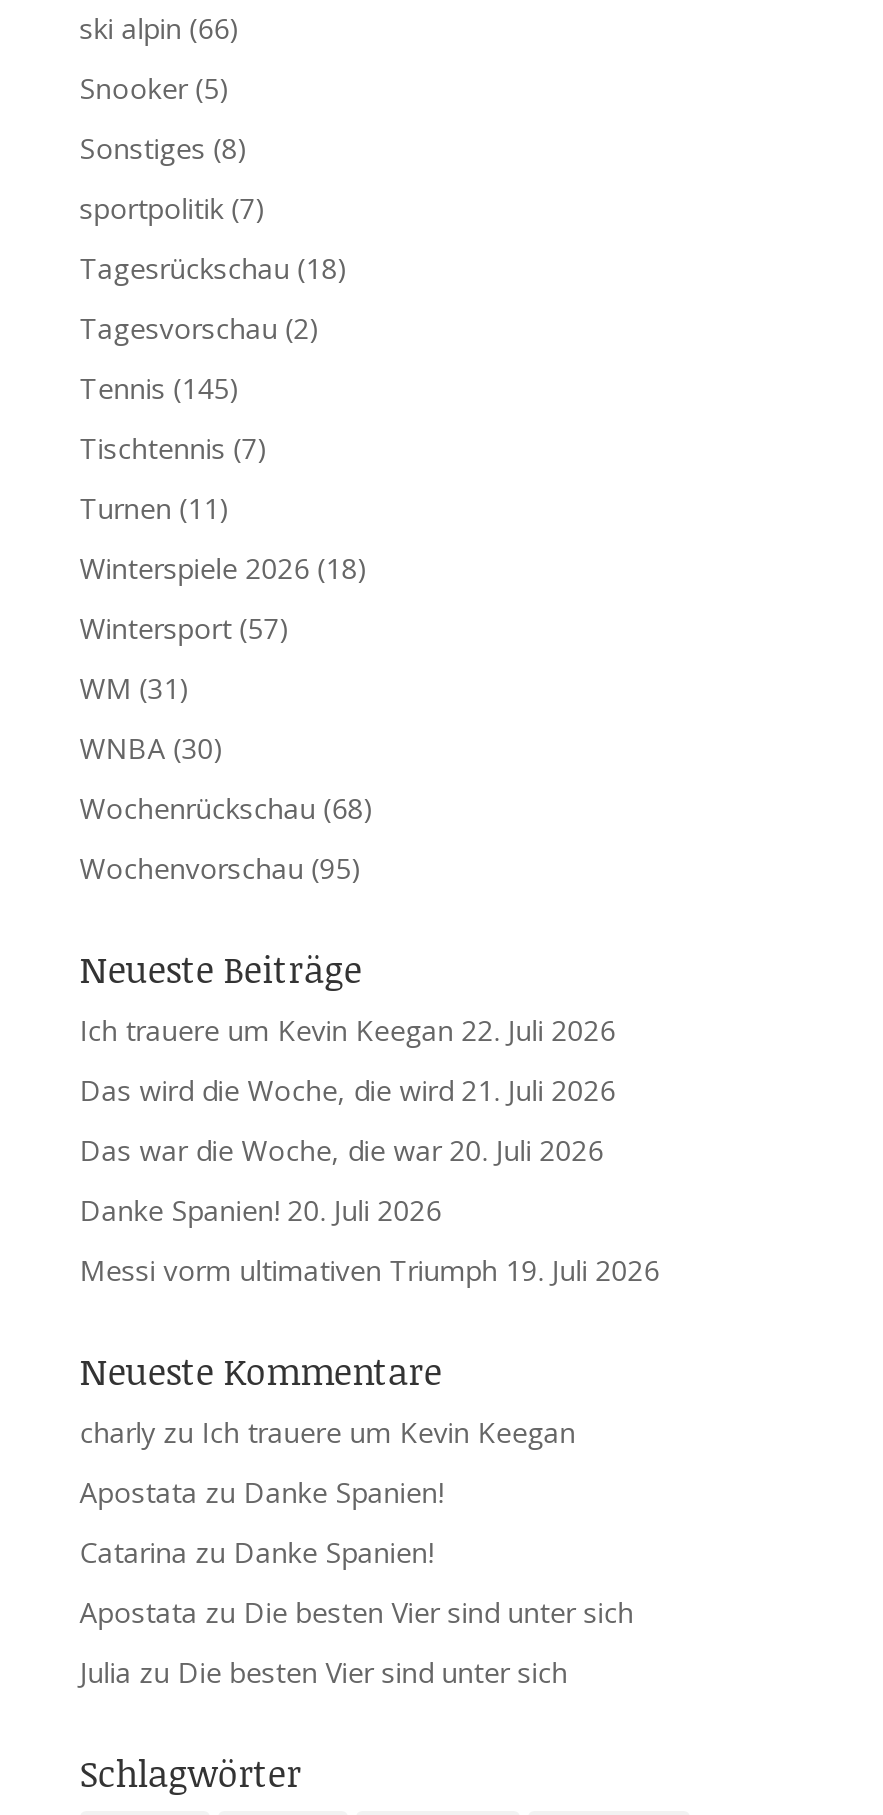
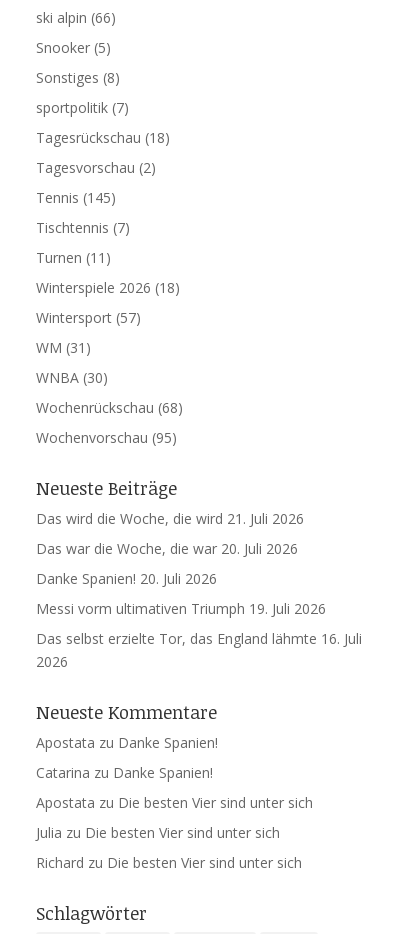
- Ich trauere um Kevin Keegan 22. Juli 2026

moved up: Das wird die Woche, die wird 21. Juli 2026 | Das war die Woche, die war 20. Juli 2026 | Danke Spanien! 20. Juli 2026 | Messi vorm ultimativen Triumph 19. Juli 2026

+ Das selbst erzielte Tor, das England lähmte 16. Juli
+ 2026

- charly zu Ich trauere um Kevin Keegan

+ Richard zu Die besten Vier sind unter sich
